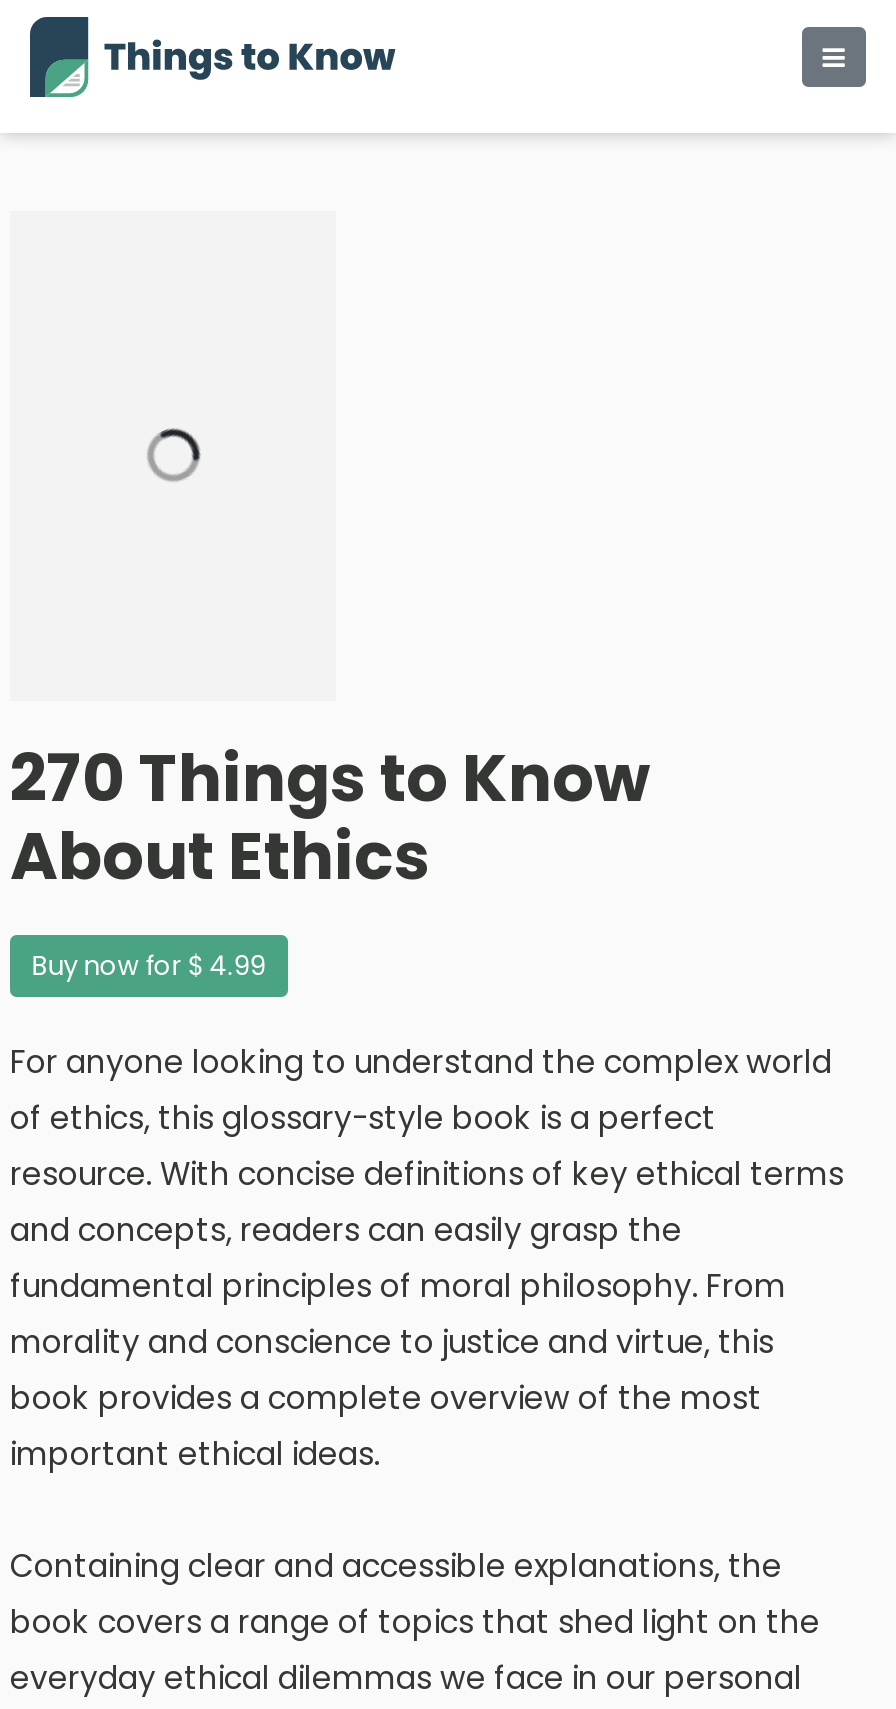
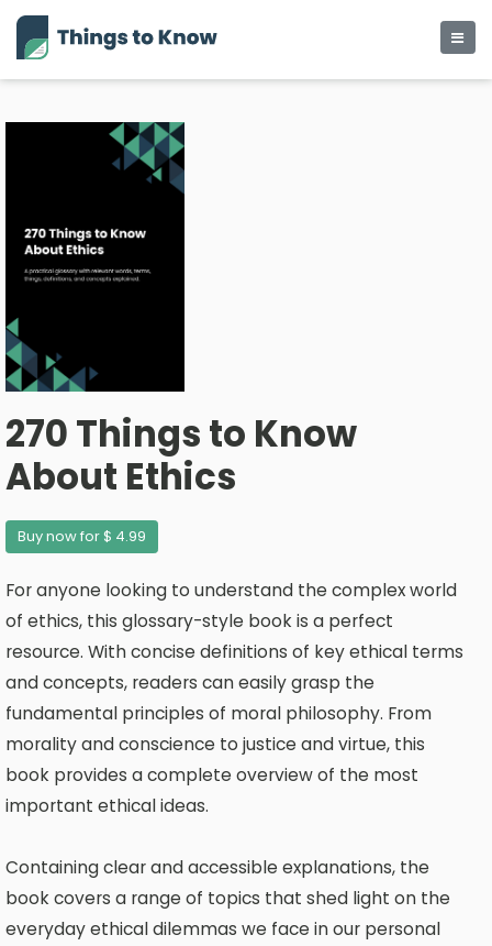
+ [image]
